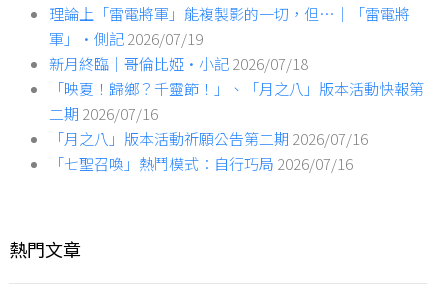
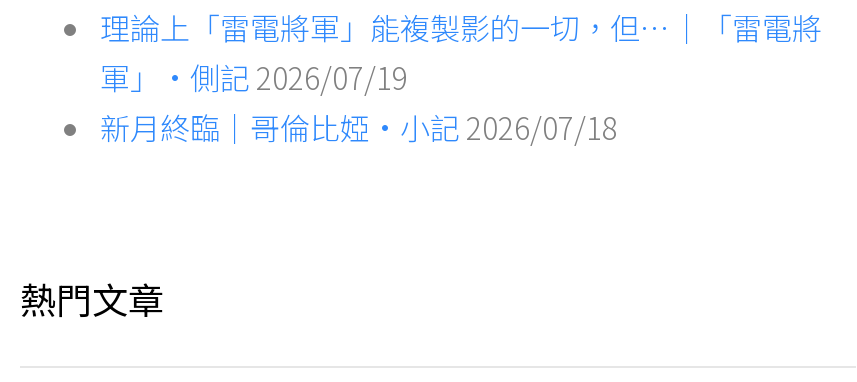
- 「映夏！歸鄉？千靈節！」、「月之八」版本活動快報第
- 二期 2026/07/16
- 「月之八」版本活動祈願公告第二期 2026/07/16
- 「七聖召喚」熱鬥模式：自行巧局 2026/07/16
